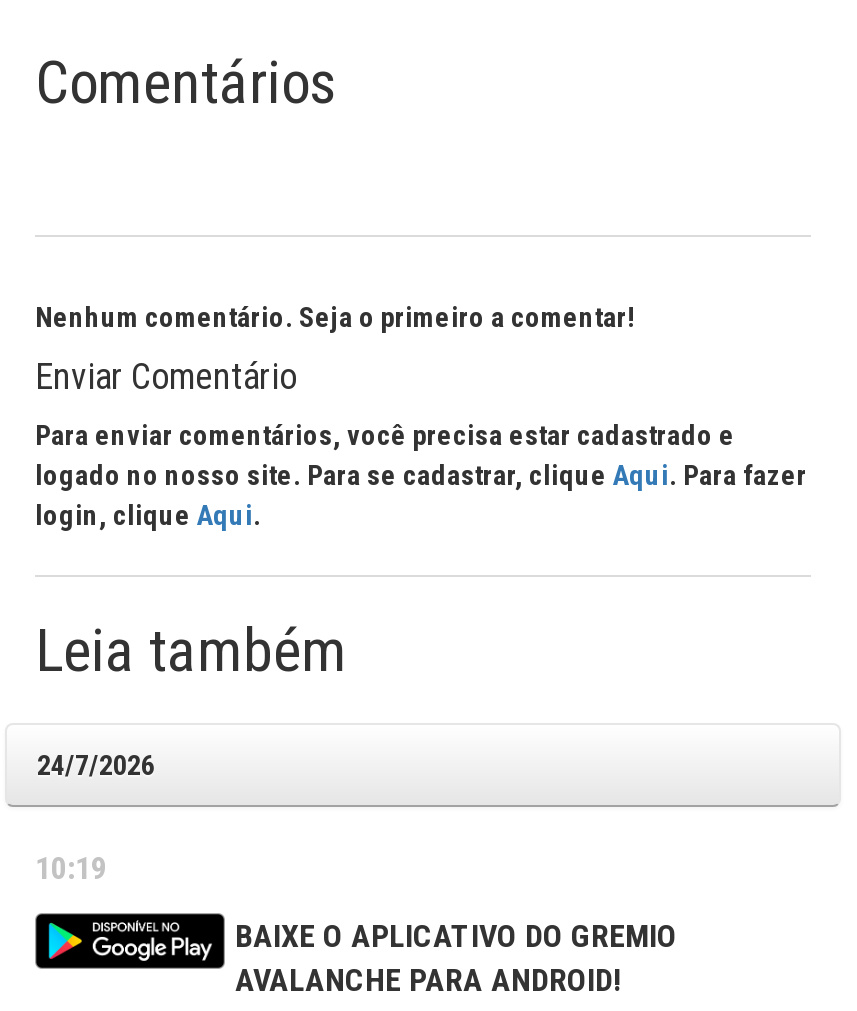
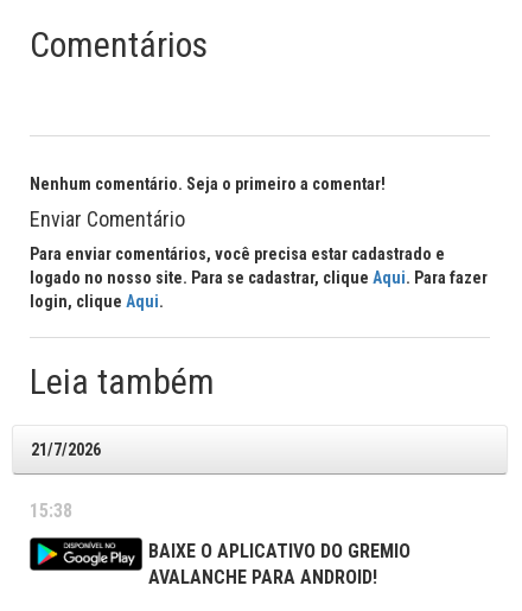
- 24/7/2026
+ 21/7/2026

- 10:19
+ 15:38
